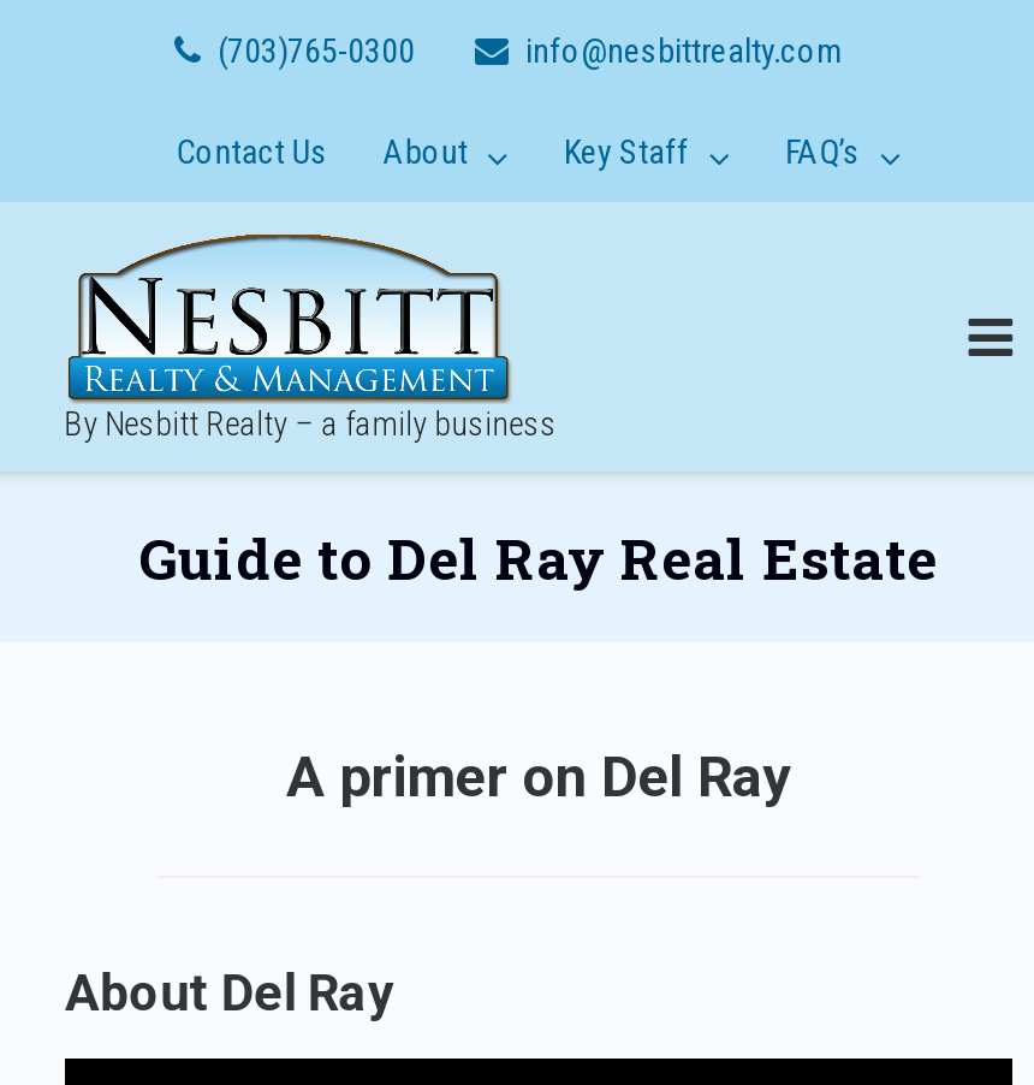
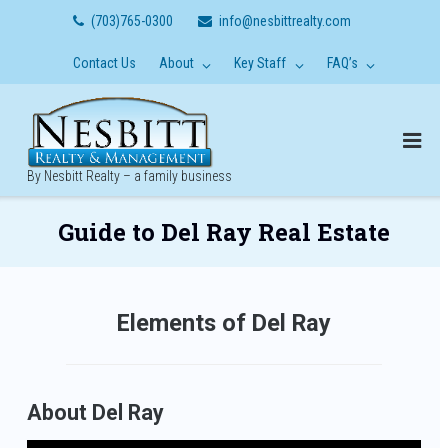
- A primer on Del Ray
+ Elements of Del Ray
